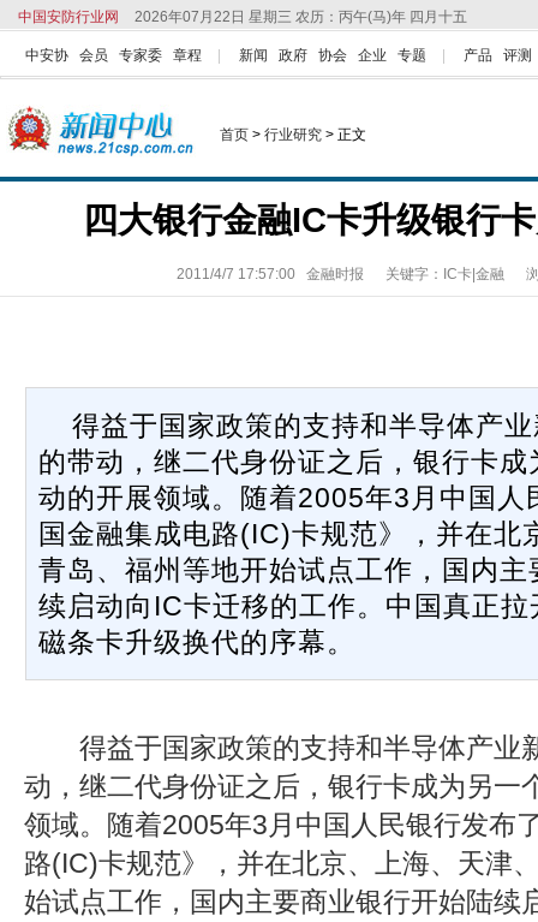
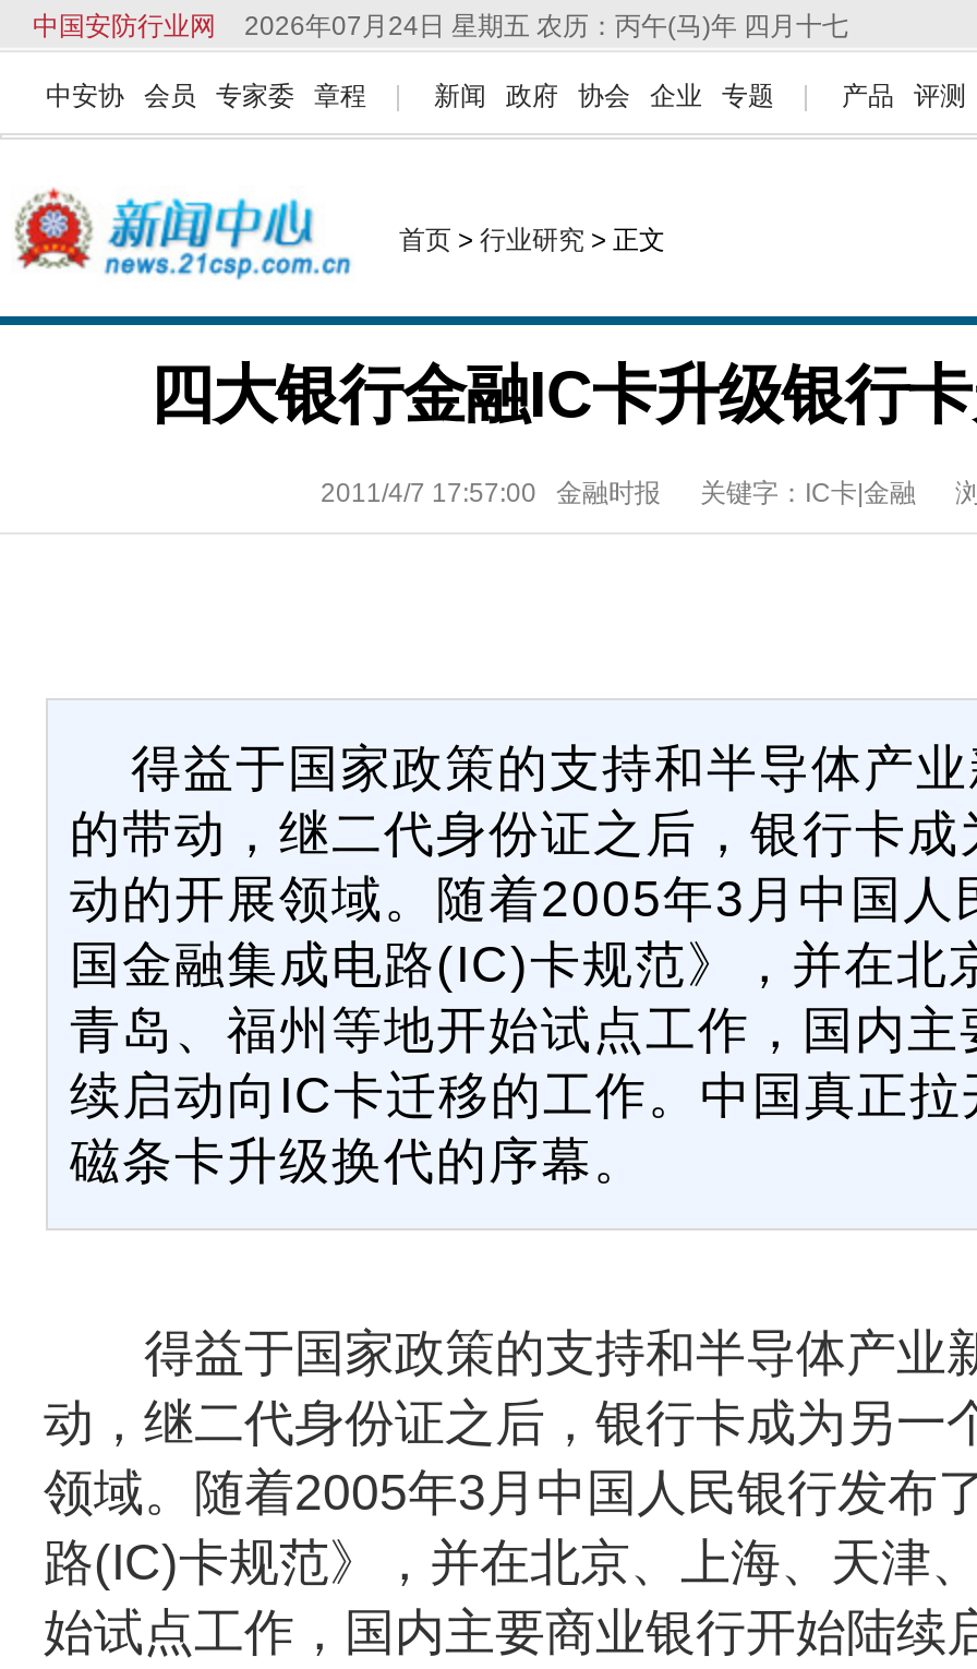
- 2026年07月22日 星期三 农历：丙午(马)年 四月十五
+ 2026年07月24日 星期五 农历：丙午(马)年 四月十七
